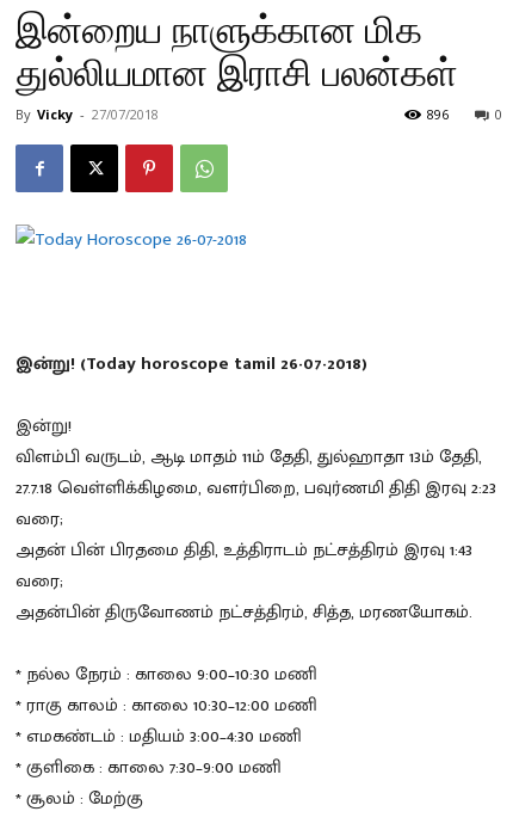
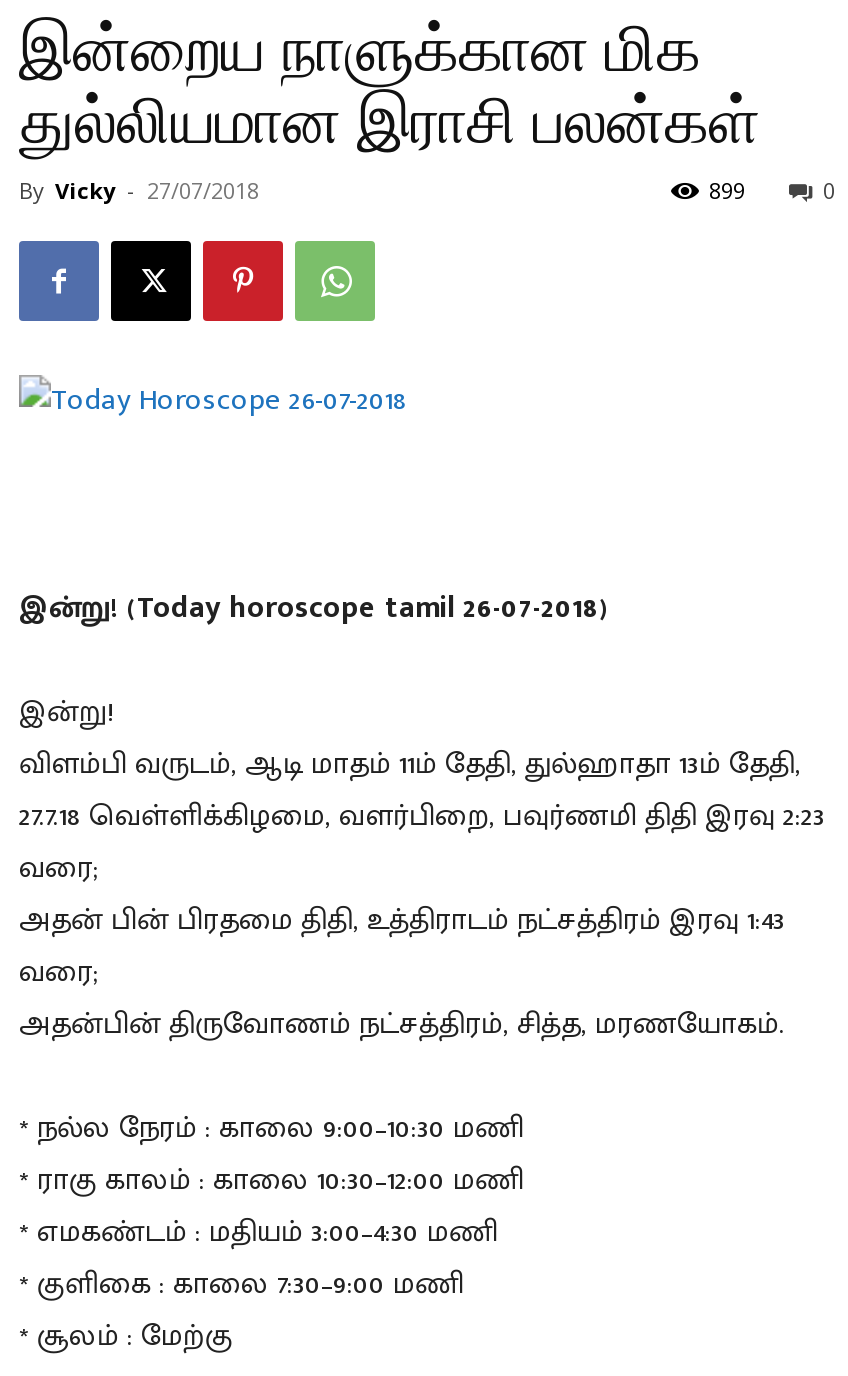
- 896
+ 899
